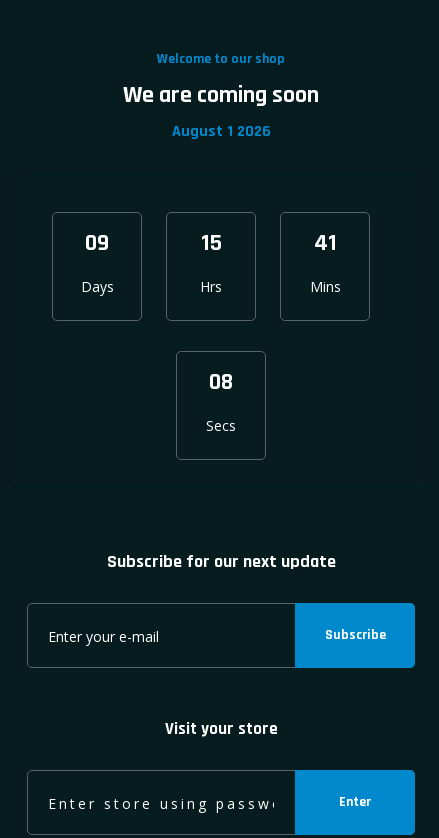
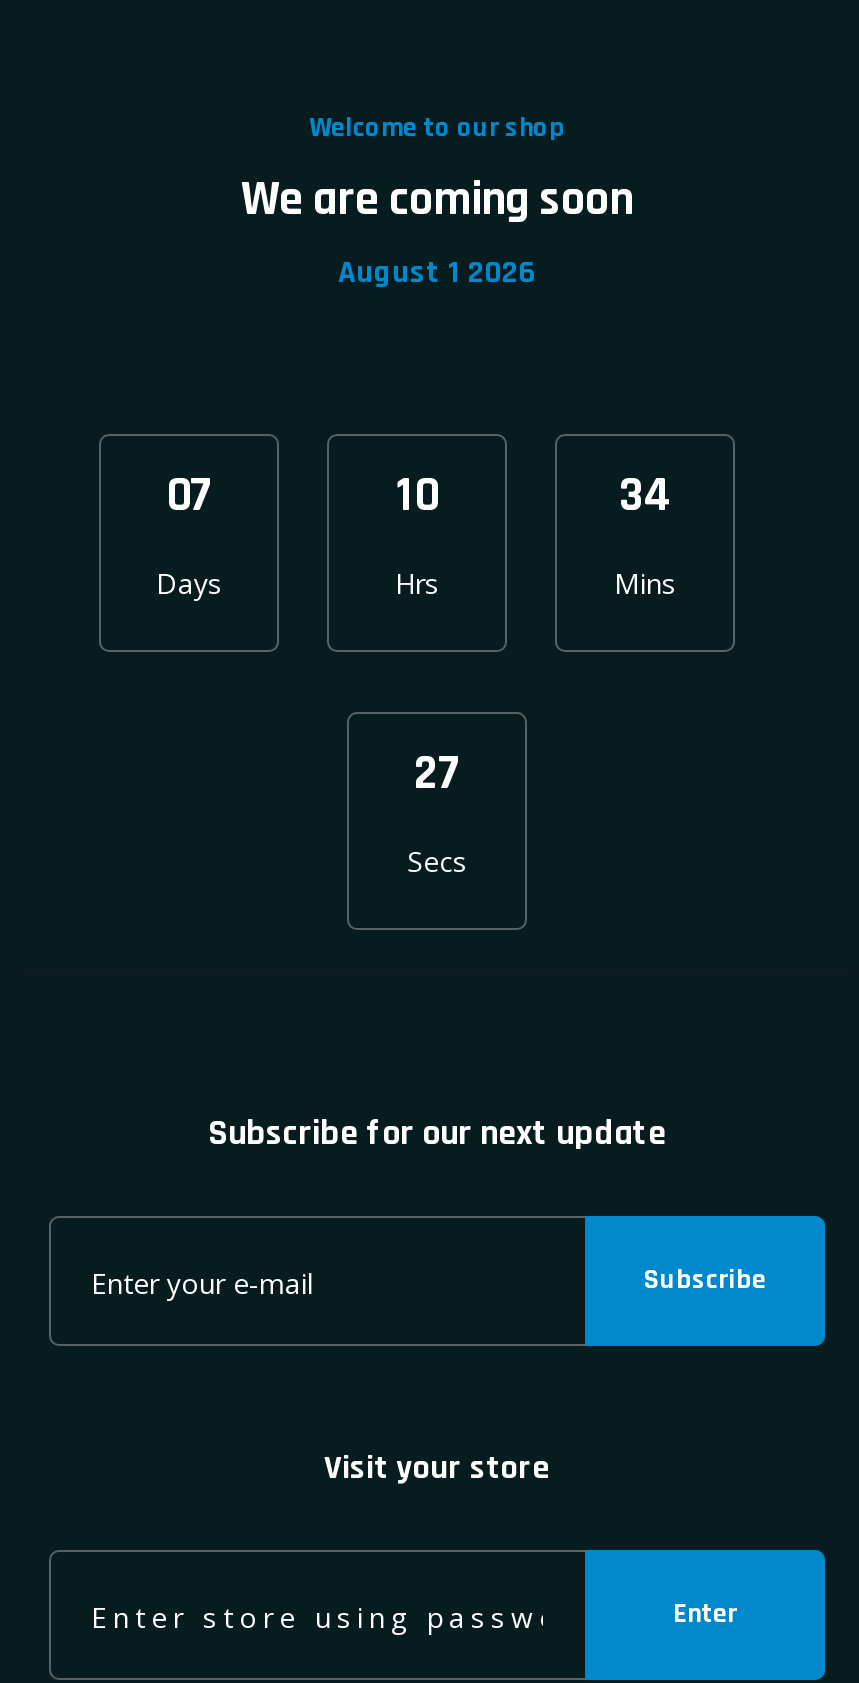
- 09
+ 07

- 15
+ 10

- 41
+ 34

- 08
+ 27
